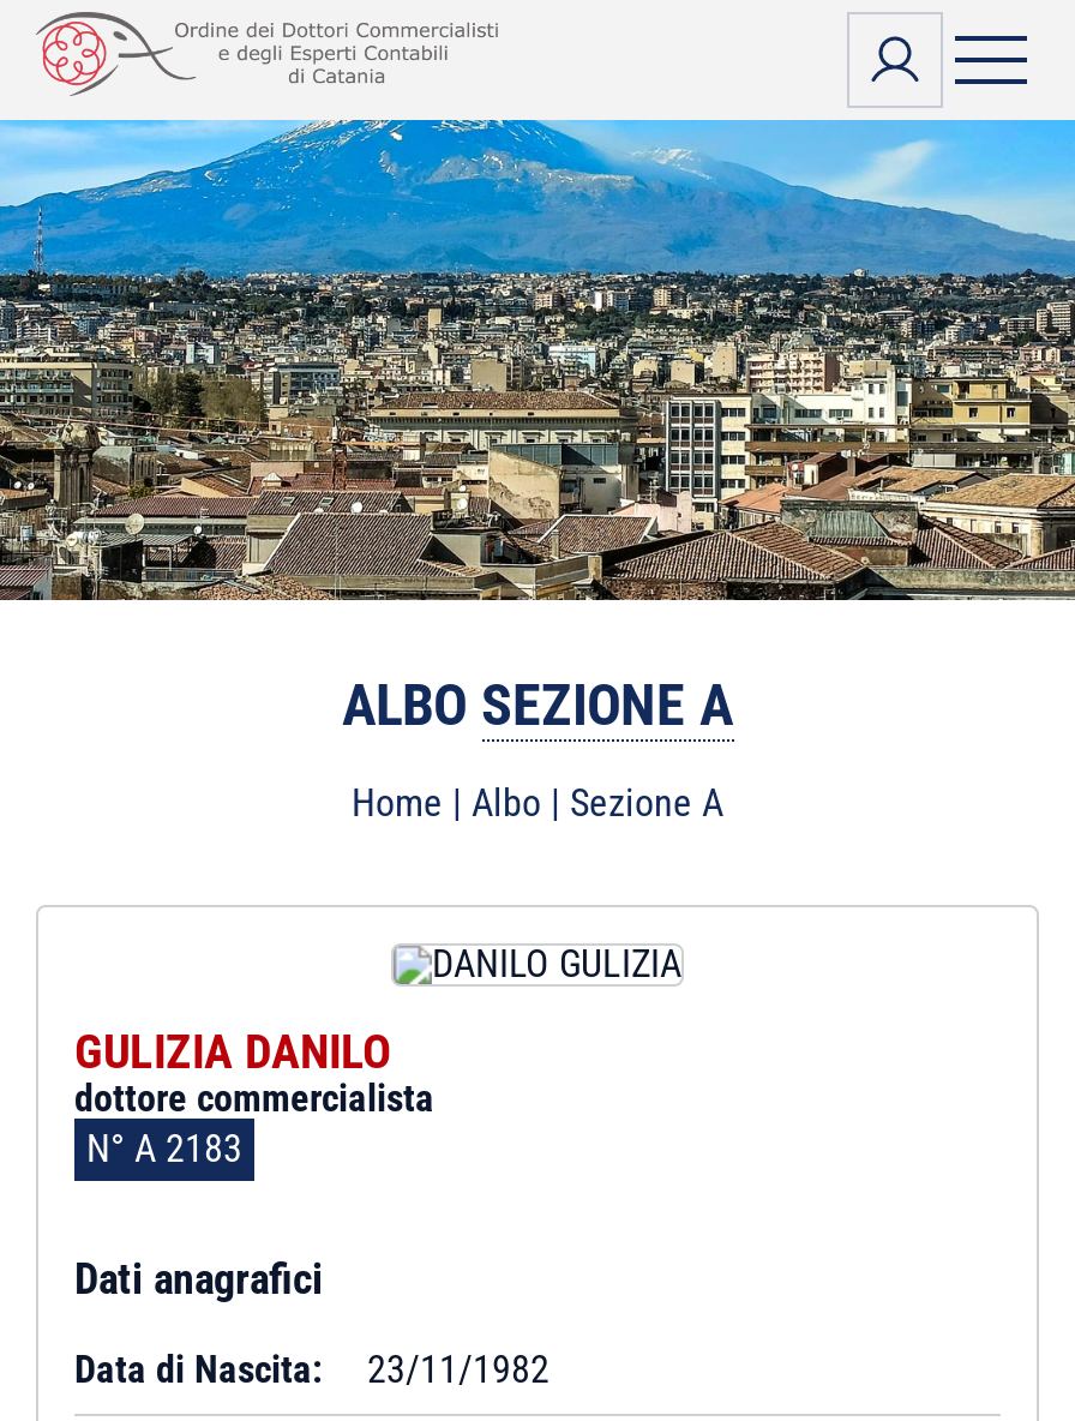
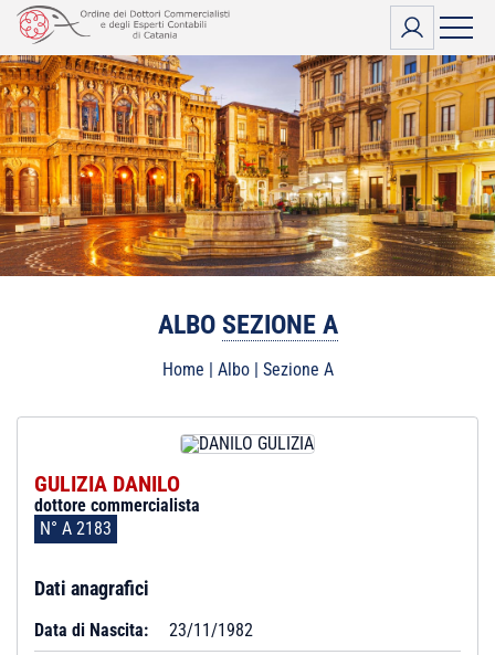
- [image]
+ [image]
